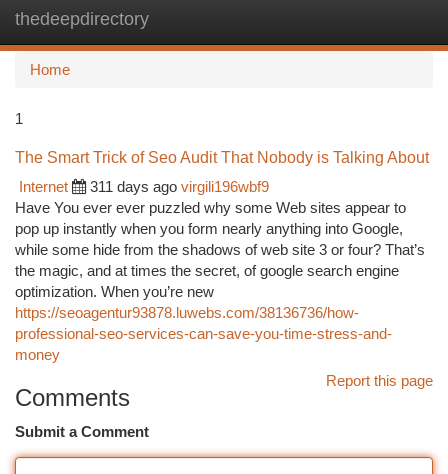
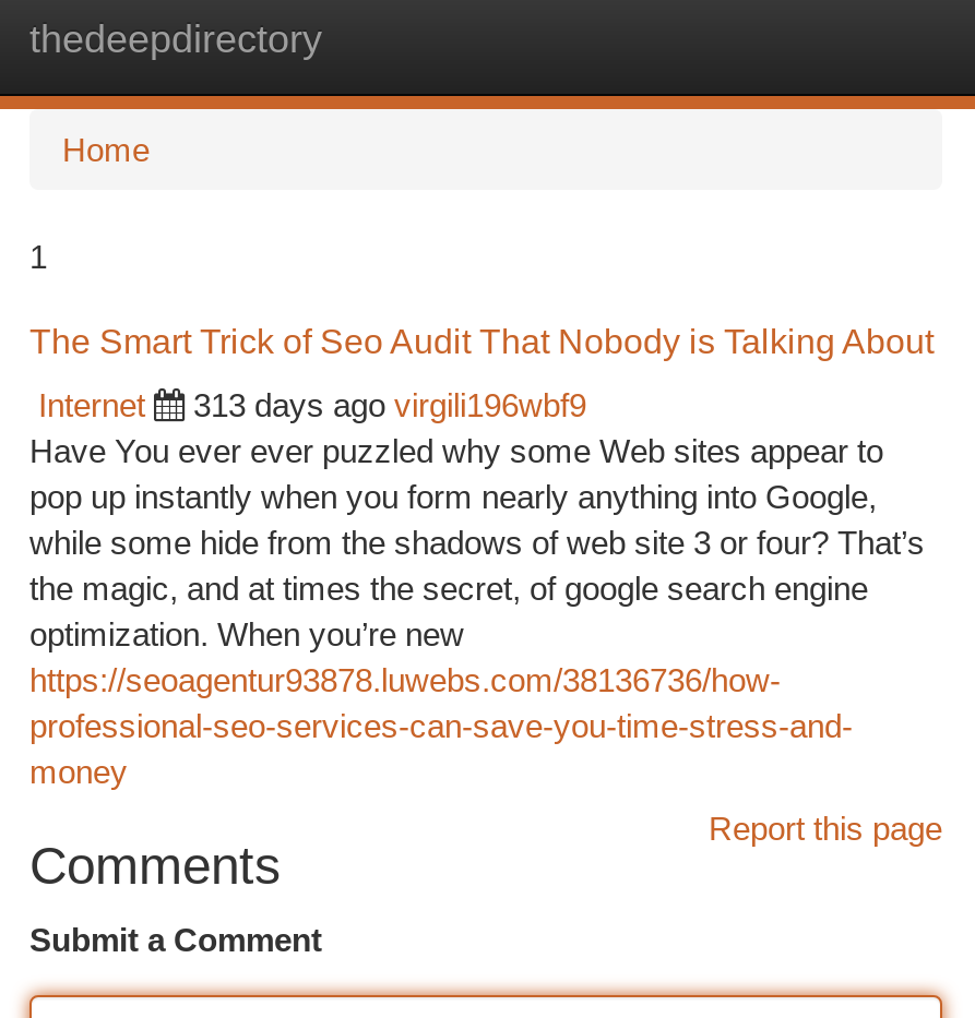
- 311 days ago virgili196wbf9
+ 313 days ago virgili196wbf9
